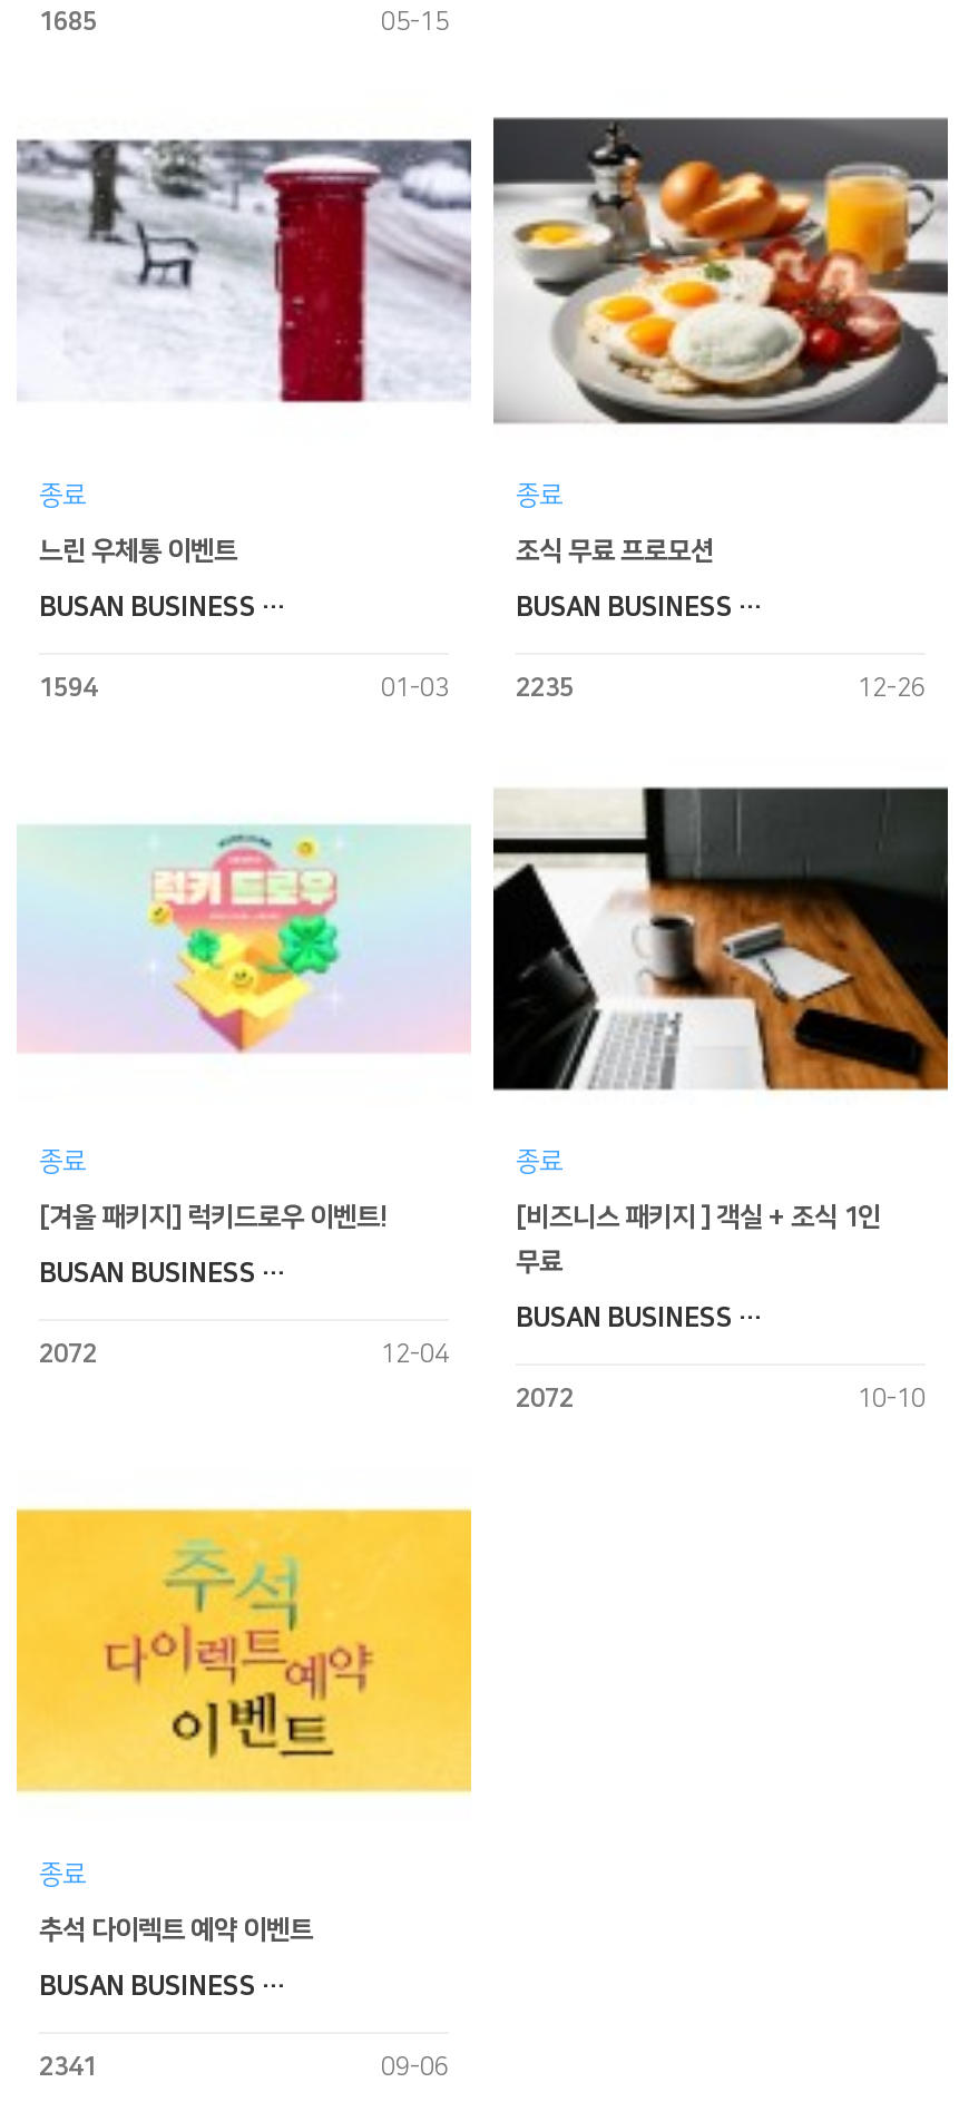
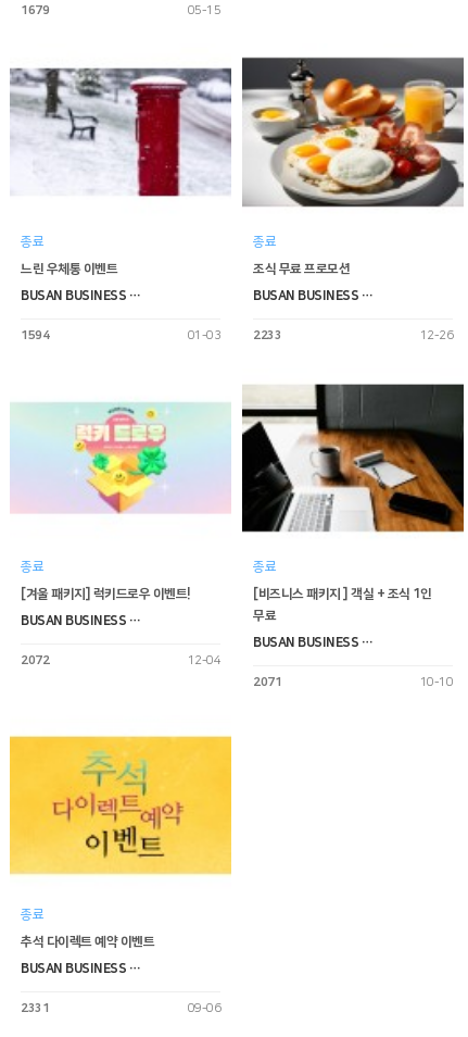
- 1685
+ 1679

- 2235
+ 2233

- 2072
+ 2071

- 2341
+ 2331
